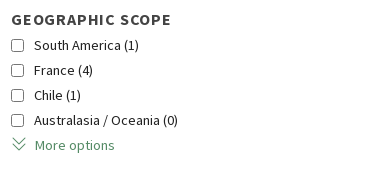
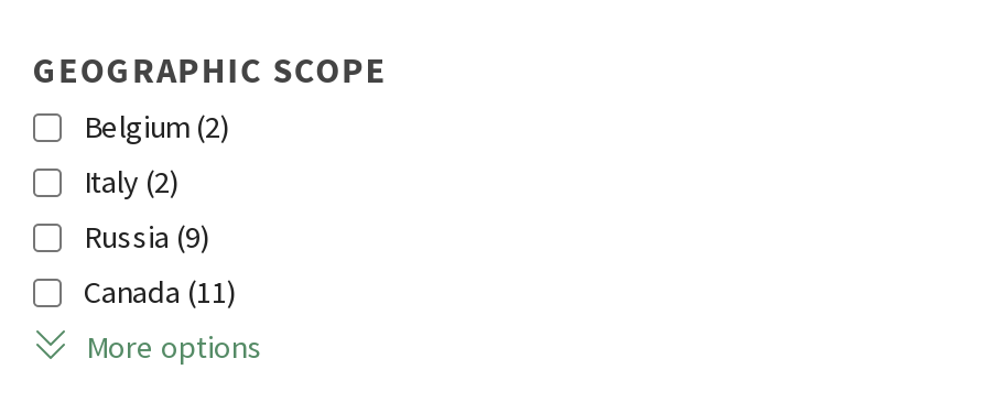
- South America (1)
- France (4)
- Chile (1)
- Australasia / Oceania (0)
+ Belgium (2)
+ Italy (2)
+ Russia (9)
+ Canada (11)
